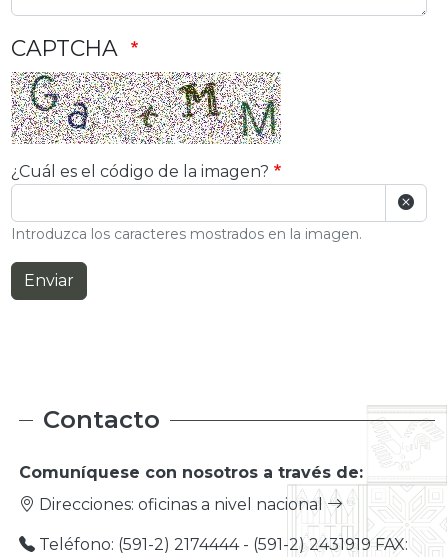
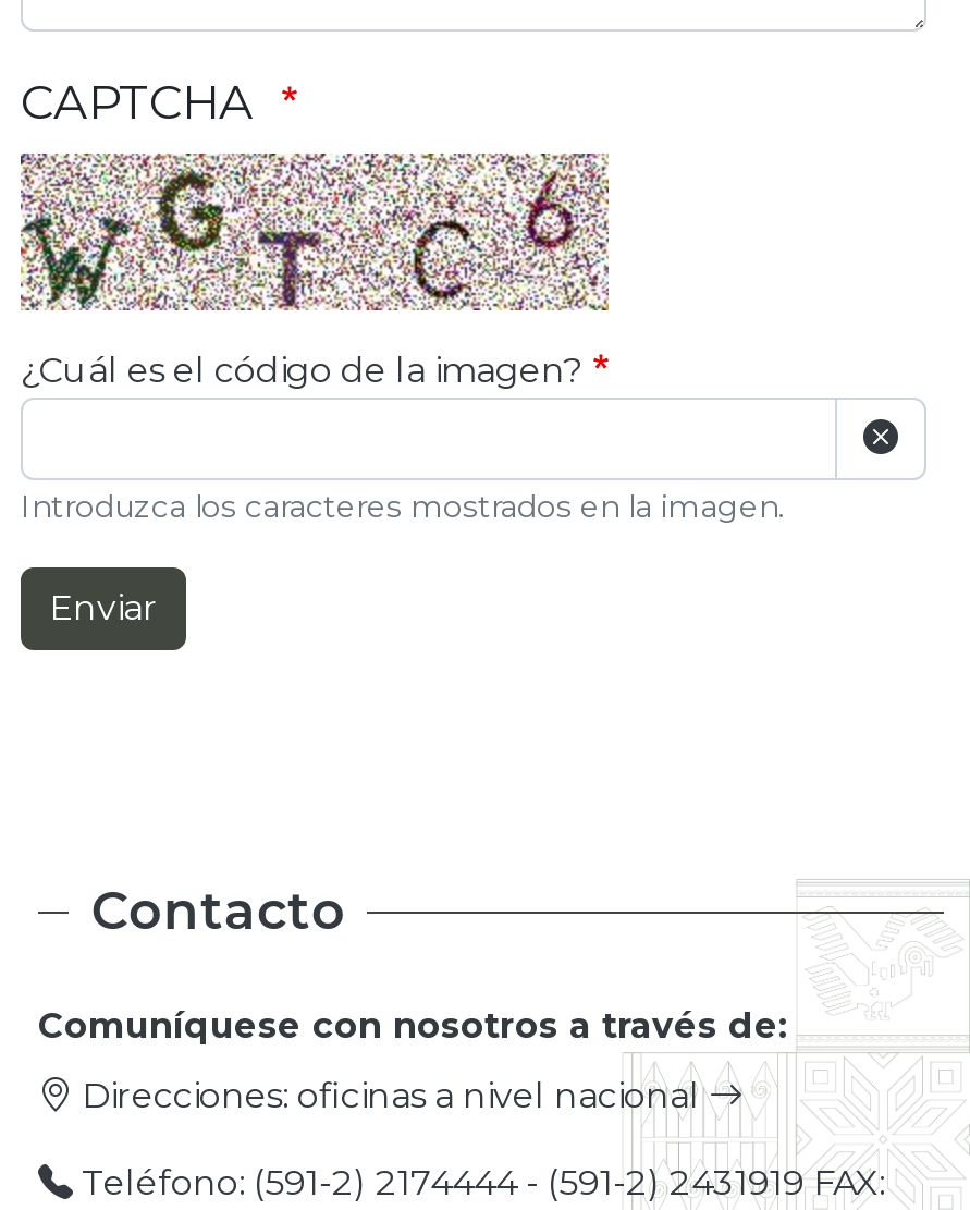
- [image]
+ [image]
